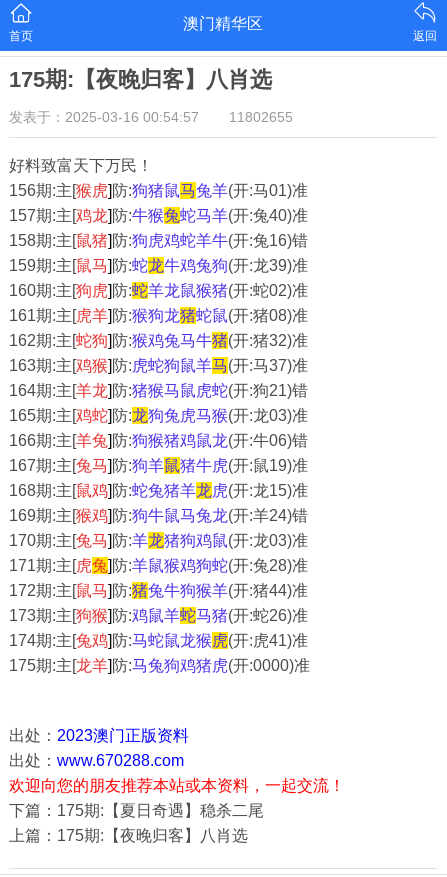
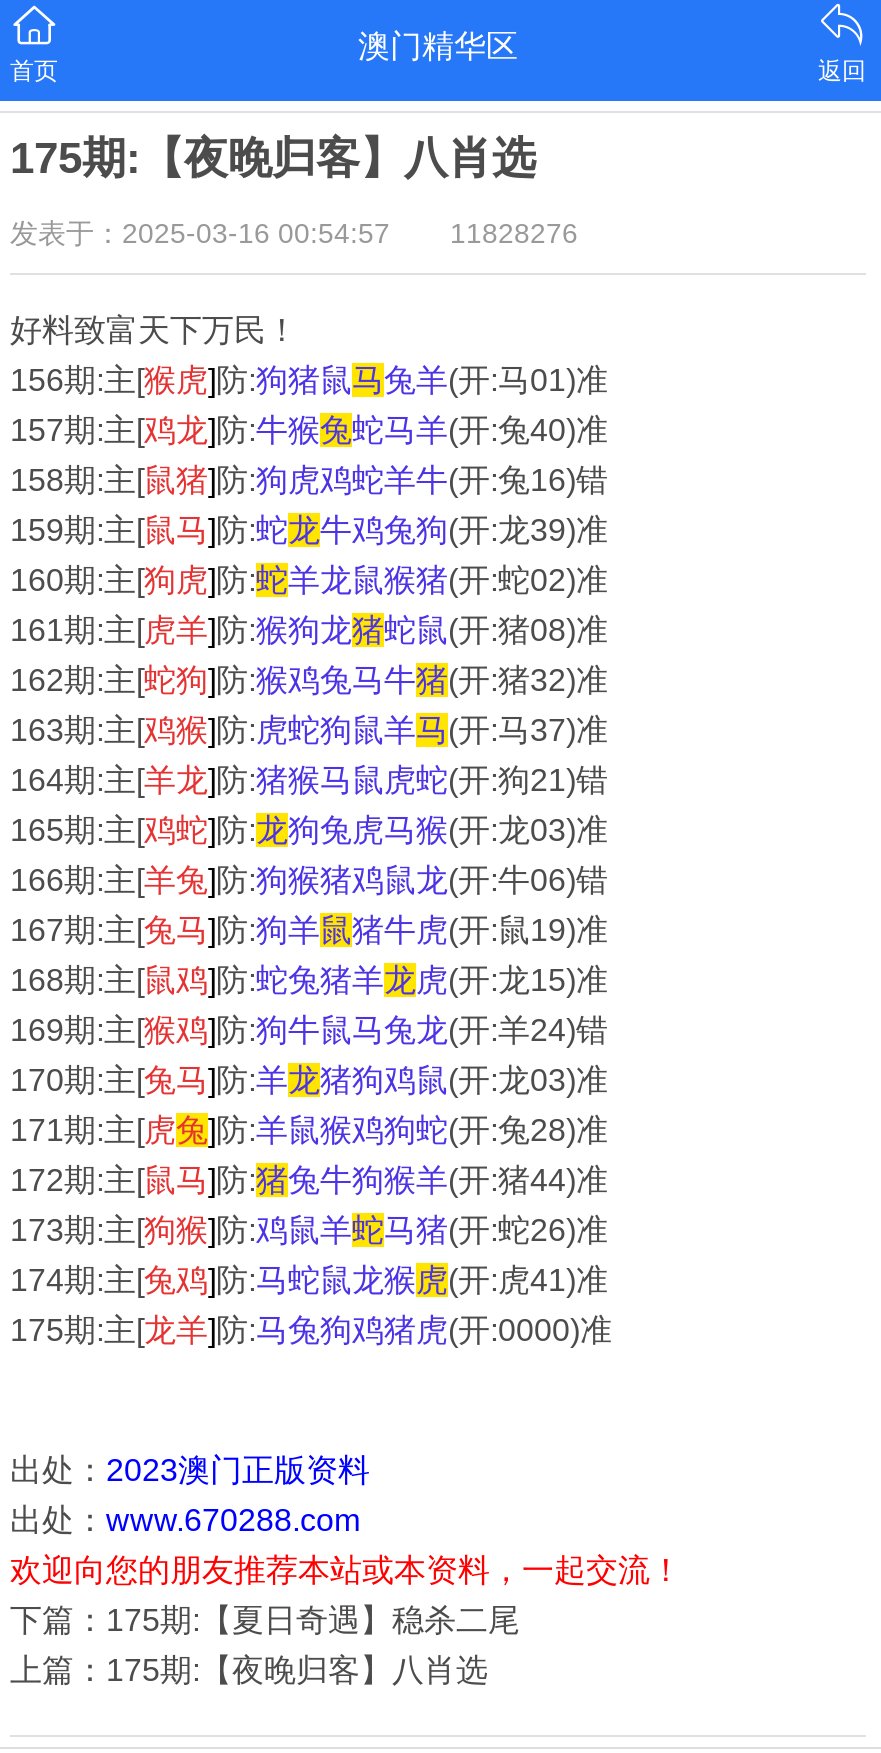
- 发表于：2025-03-16 00:54:57 11802655
+ 发表于：2025-03-16 00:54:57 11828276
